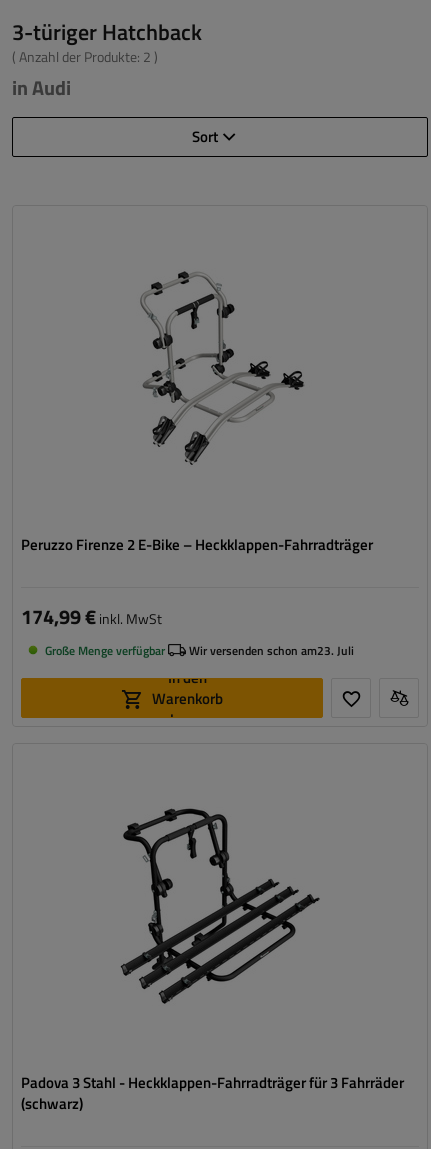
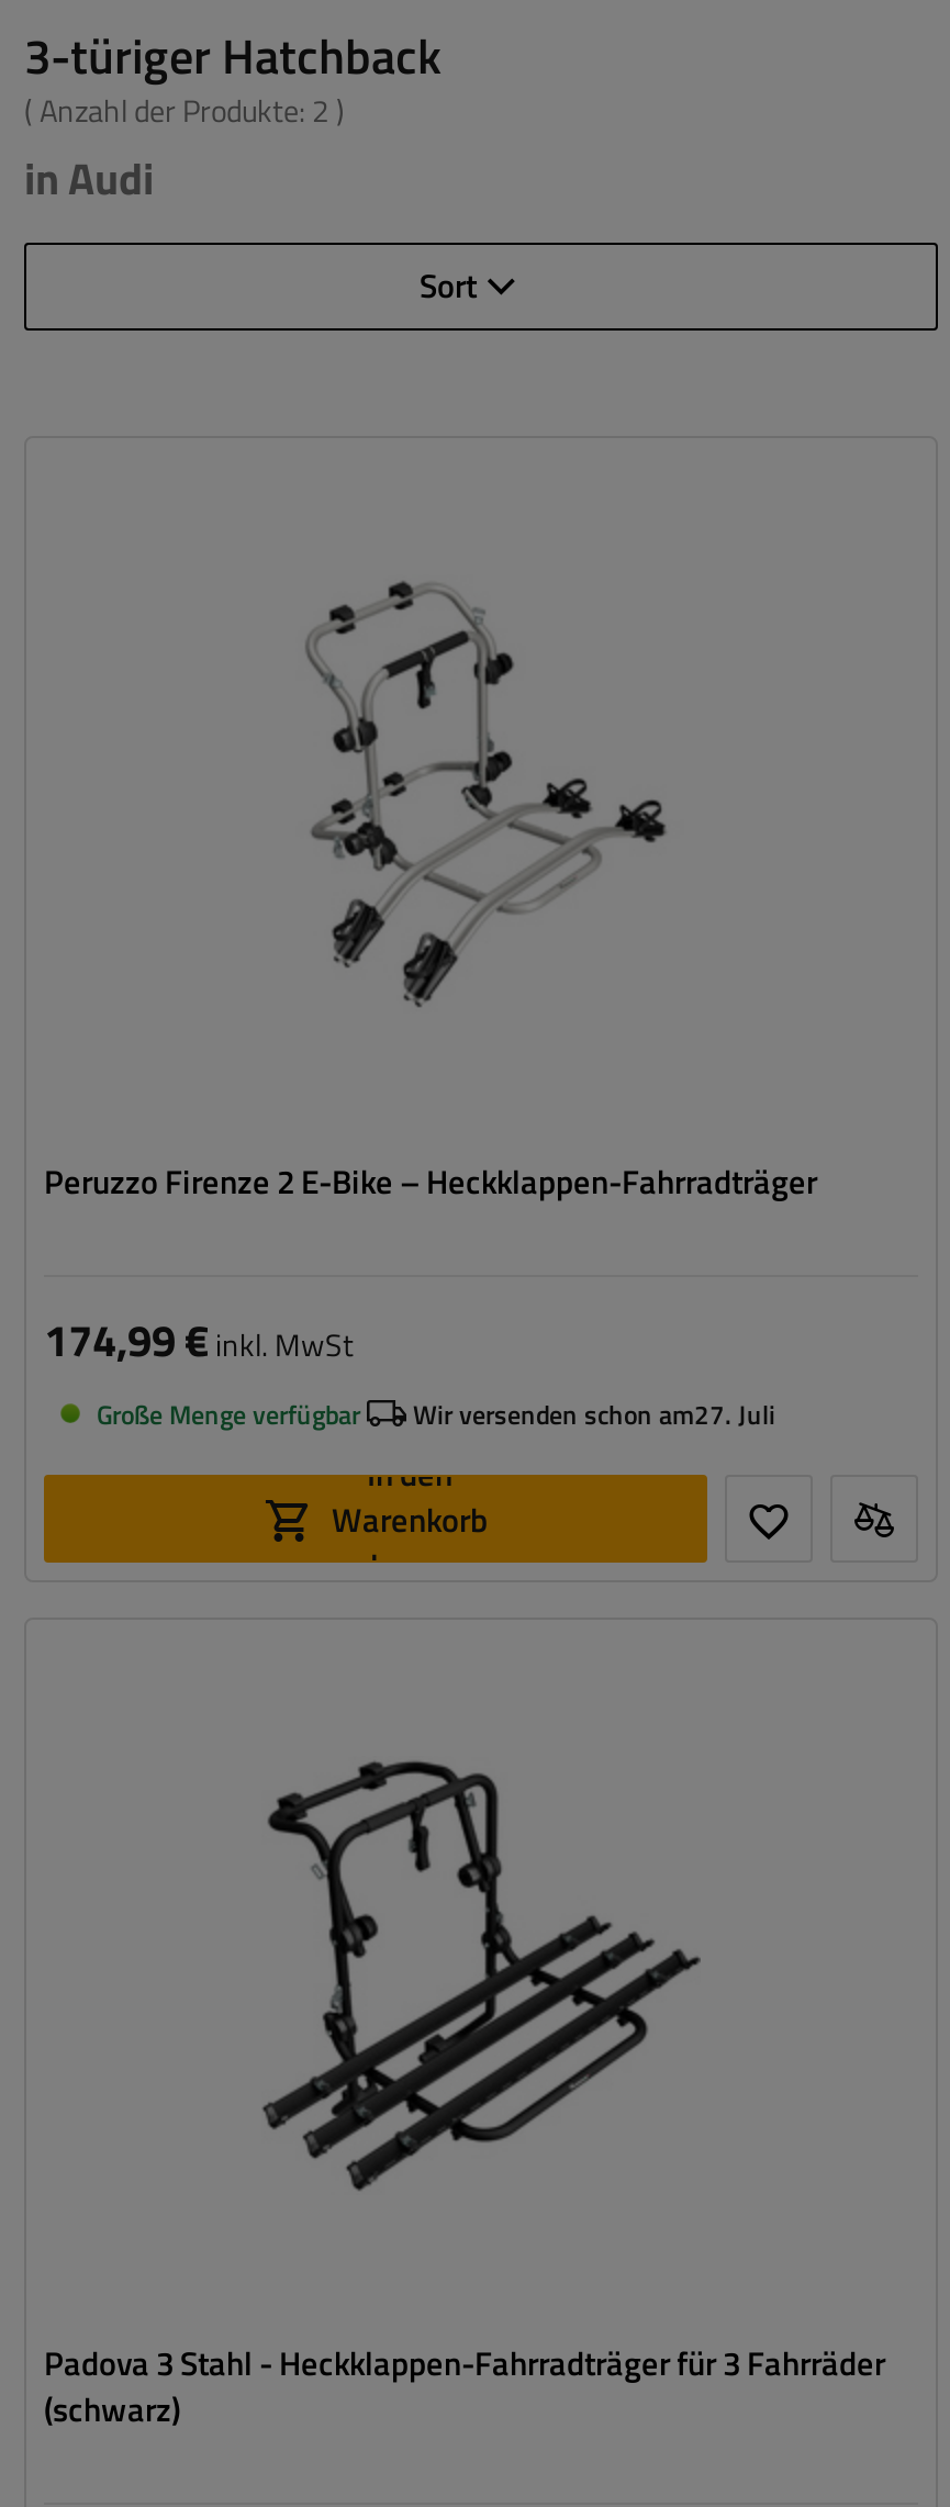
- Wir versenden schon am23. Juli
+ Wir versenden schon am27. Juli
